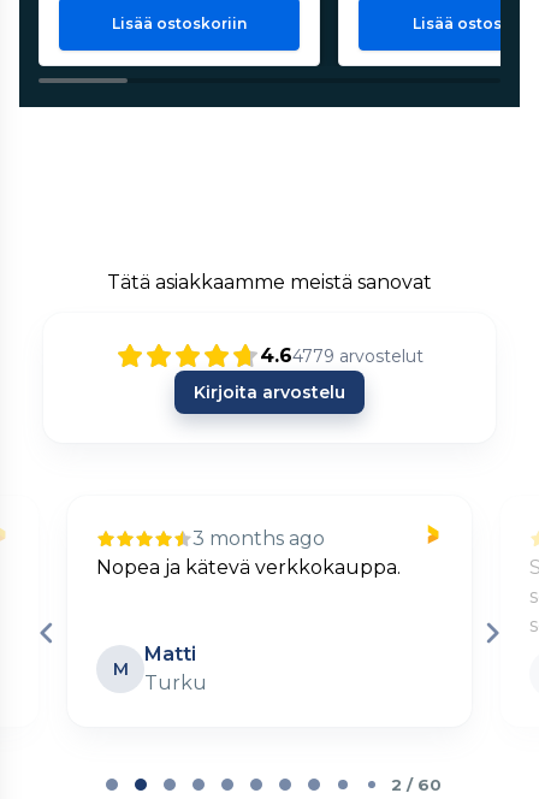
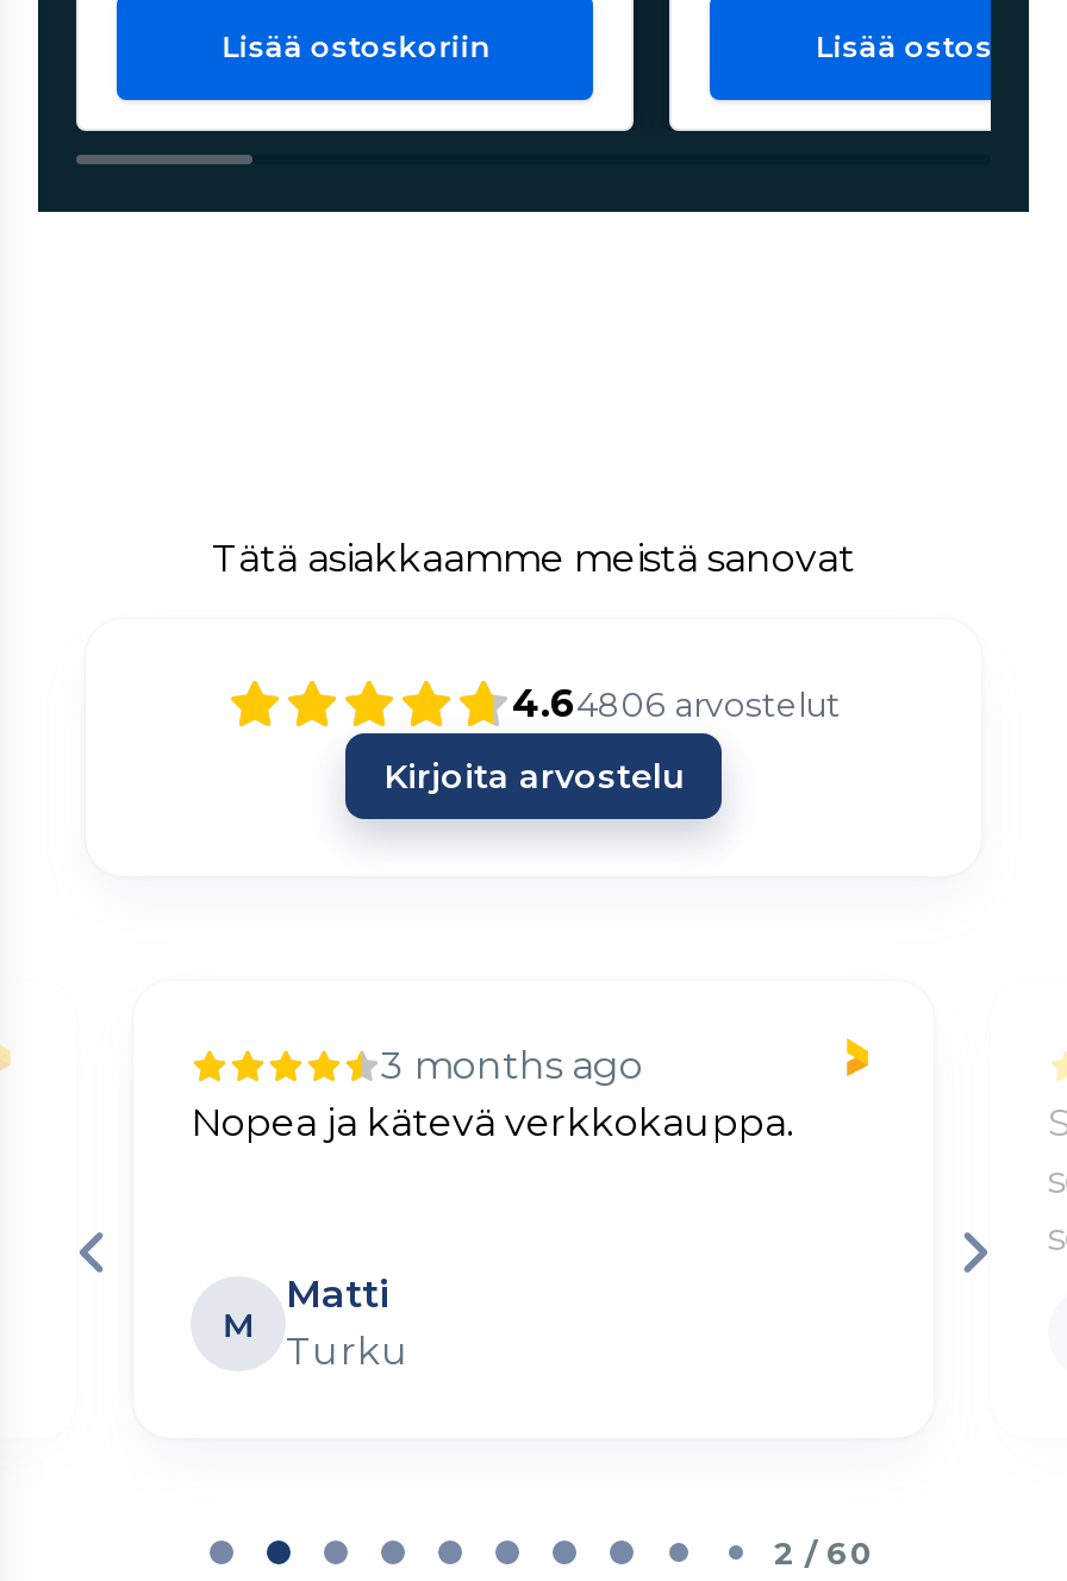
- 4.64779 arvostelut
+ 4.64806 arvostelut
